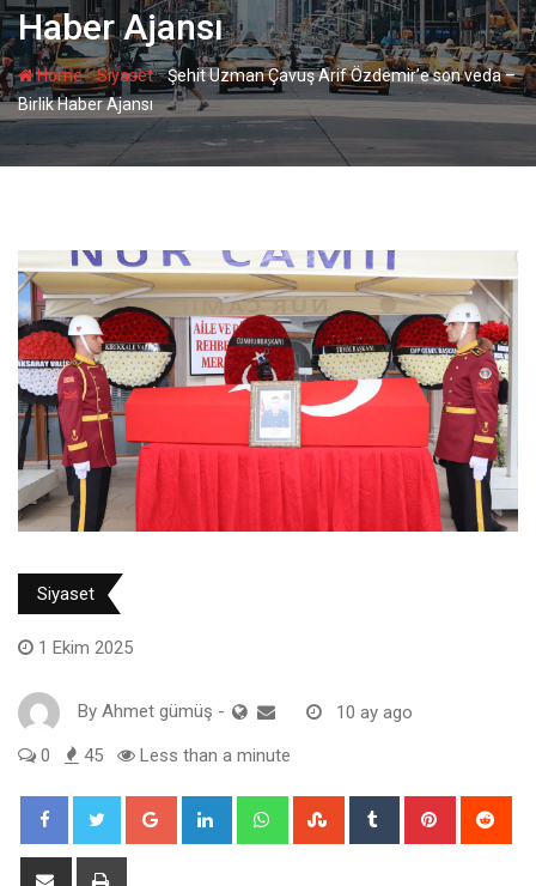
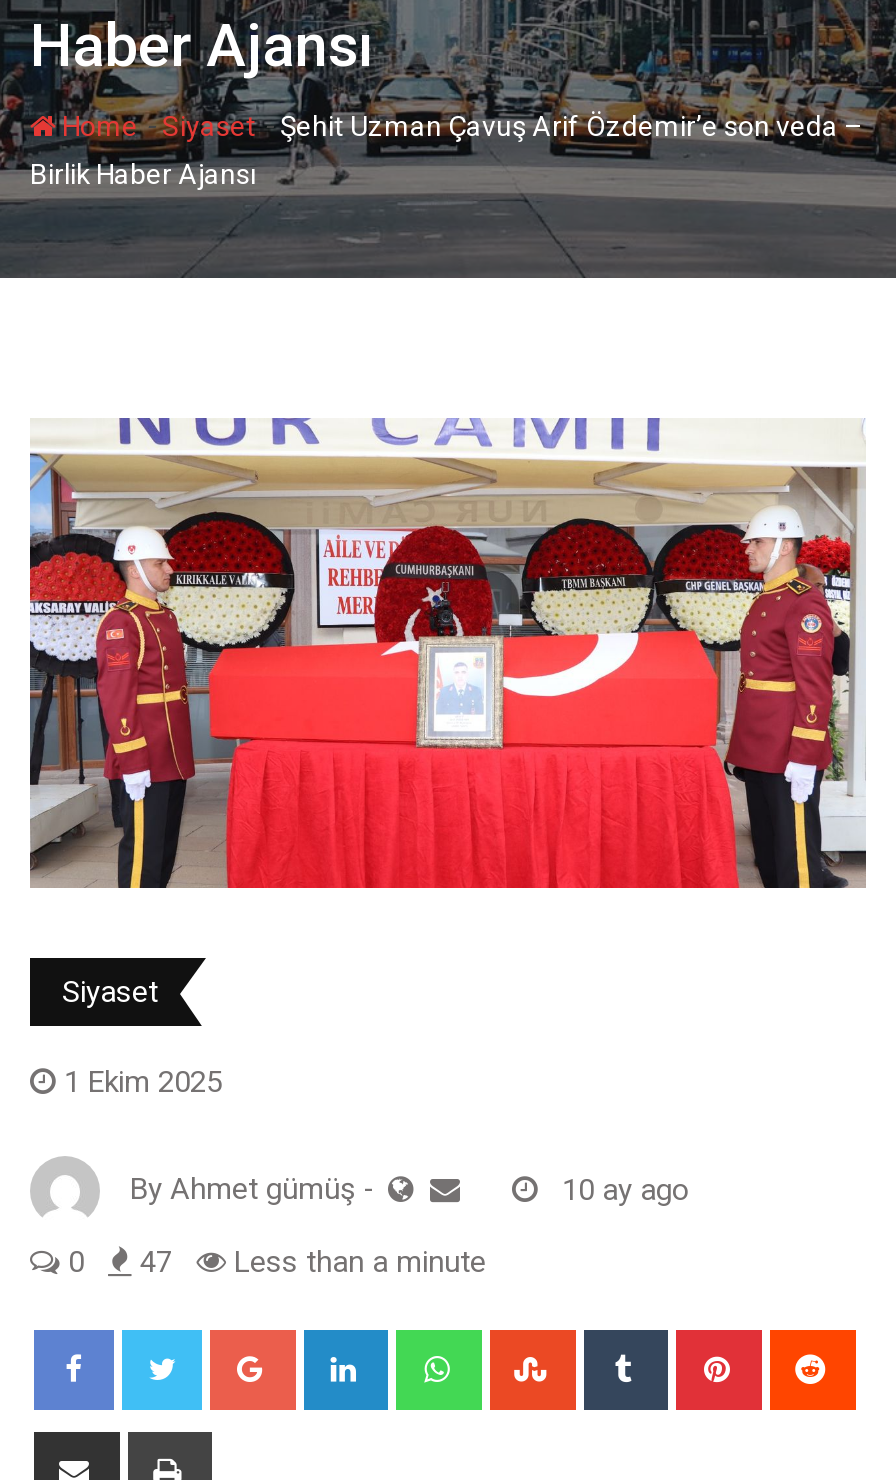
- 0 45 Less than a minute
+ 0 47 Less than a minute
